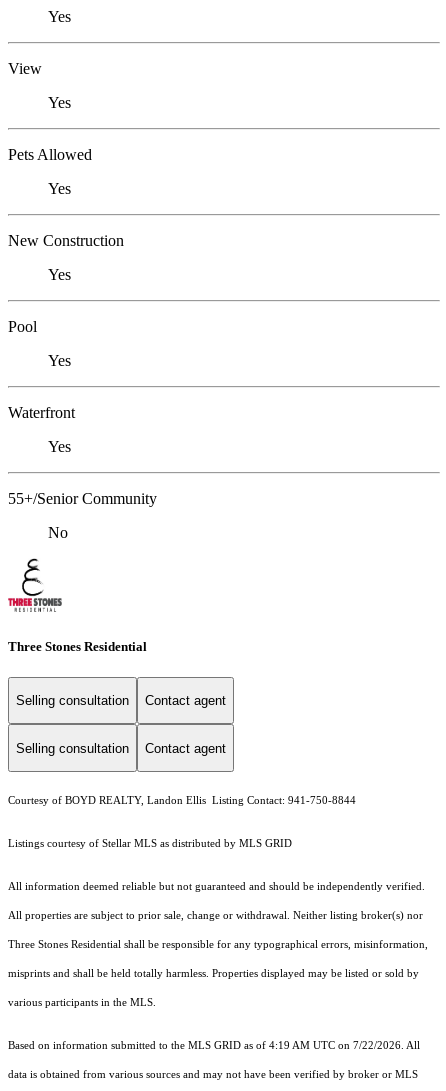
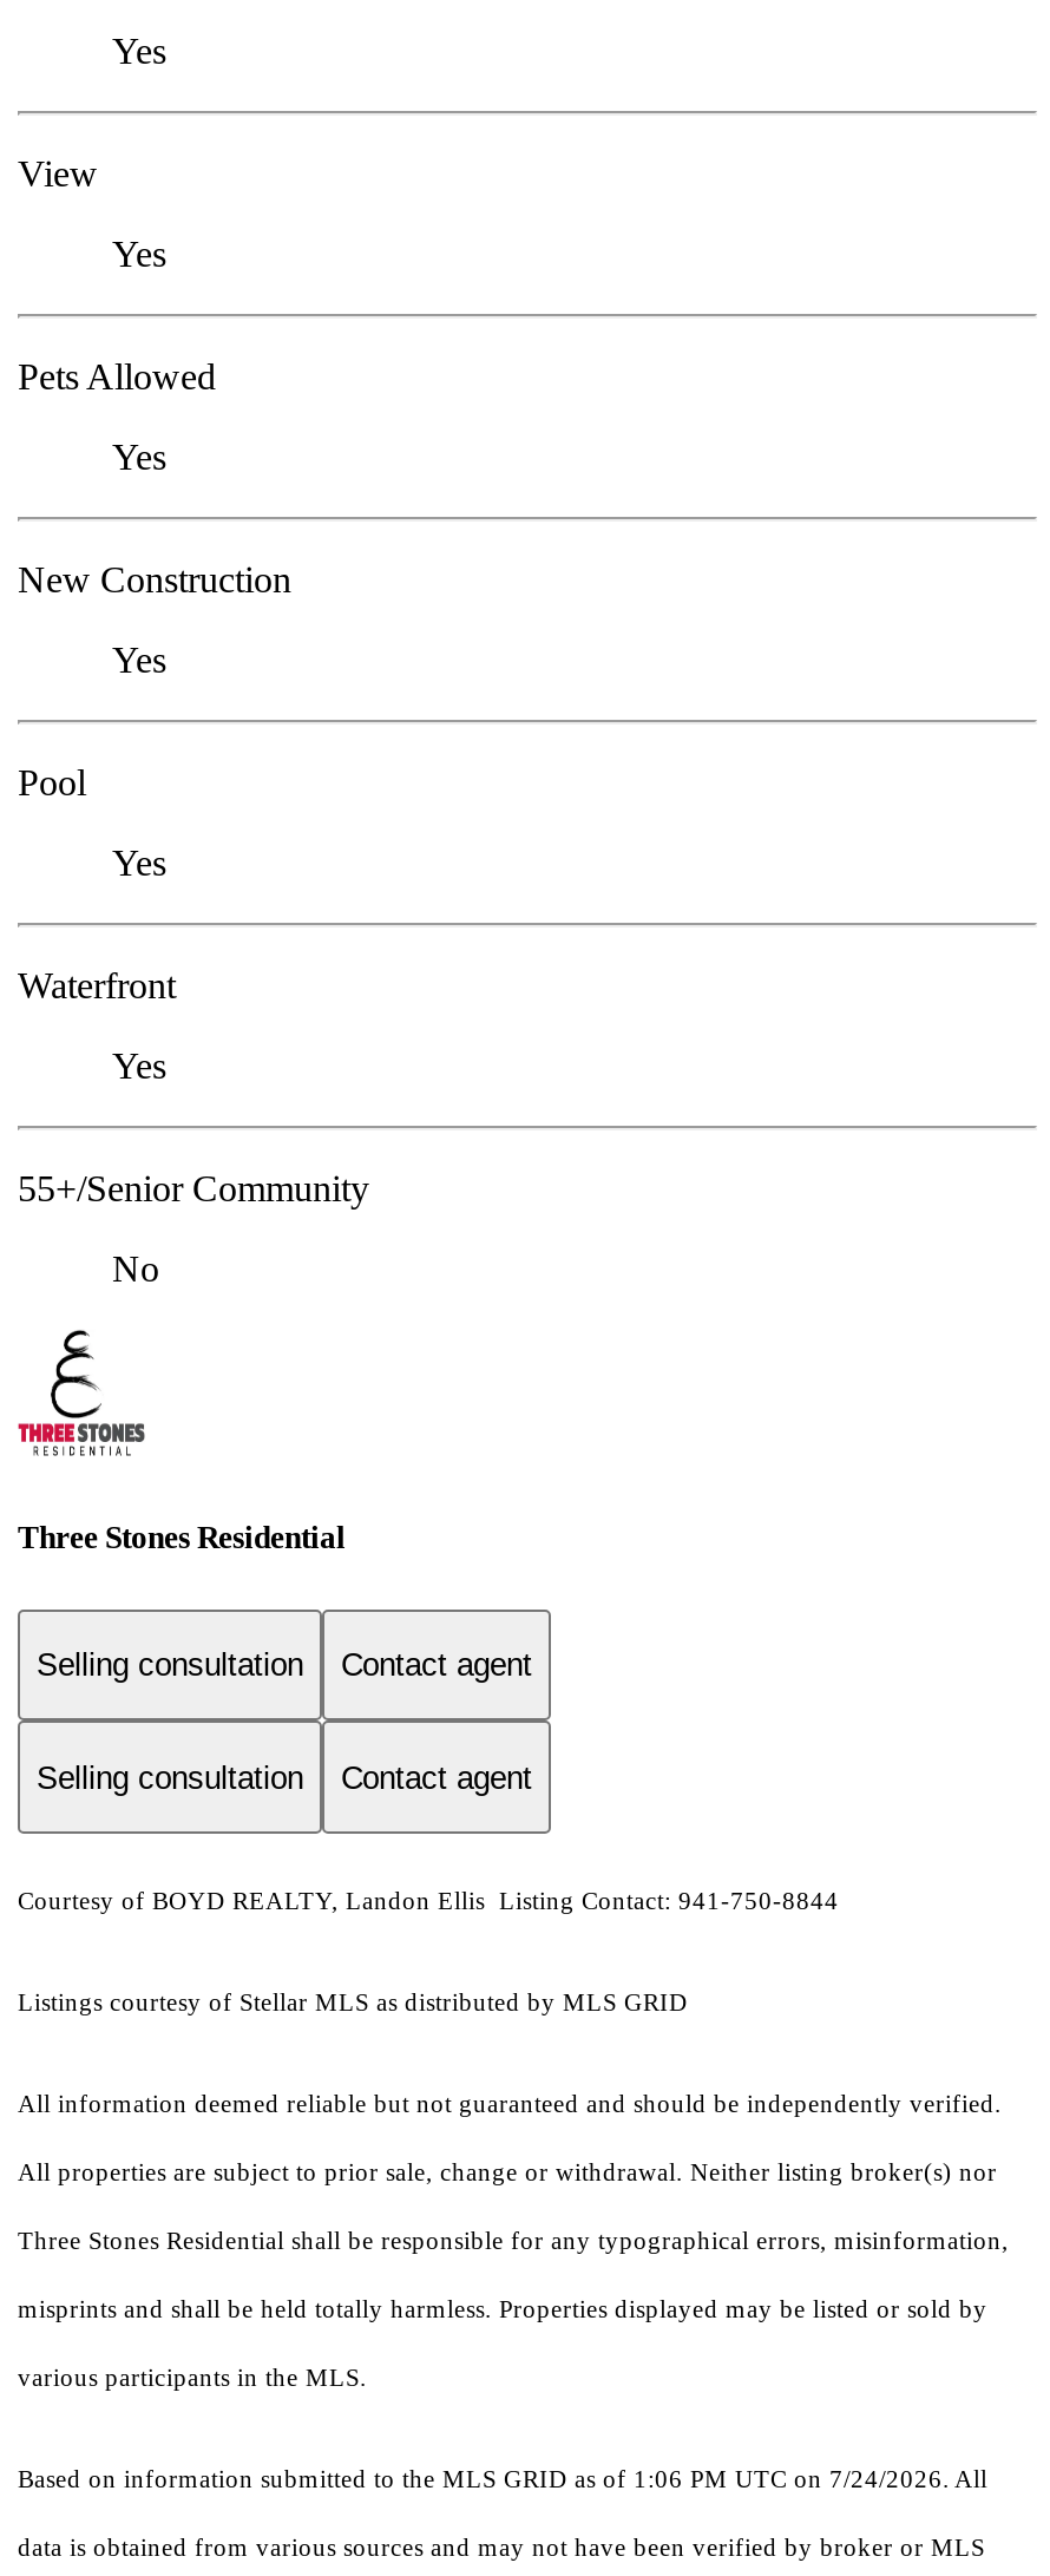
- Based on information submitted to the MLS GRID as of 4:19 AM UTC on 7/22/2026. All
+ Based on information submitted to the MLS GRID as of 1:06 PM UTC on 7/24/2026. All
